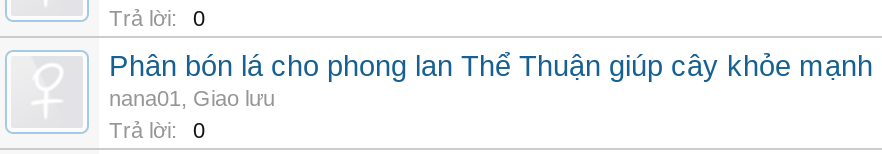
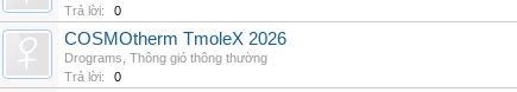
- Phân bón lá cho phong lan Thể Thuận giúp cây khỏe mạnh
- nana01, Giao lưu
+ COSMOtherm TmoleX 2026
+ Drograms, Thông gió thông thường
